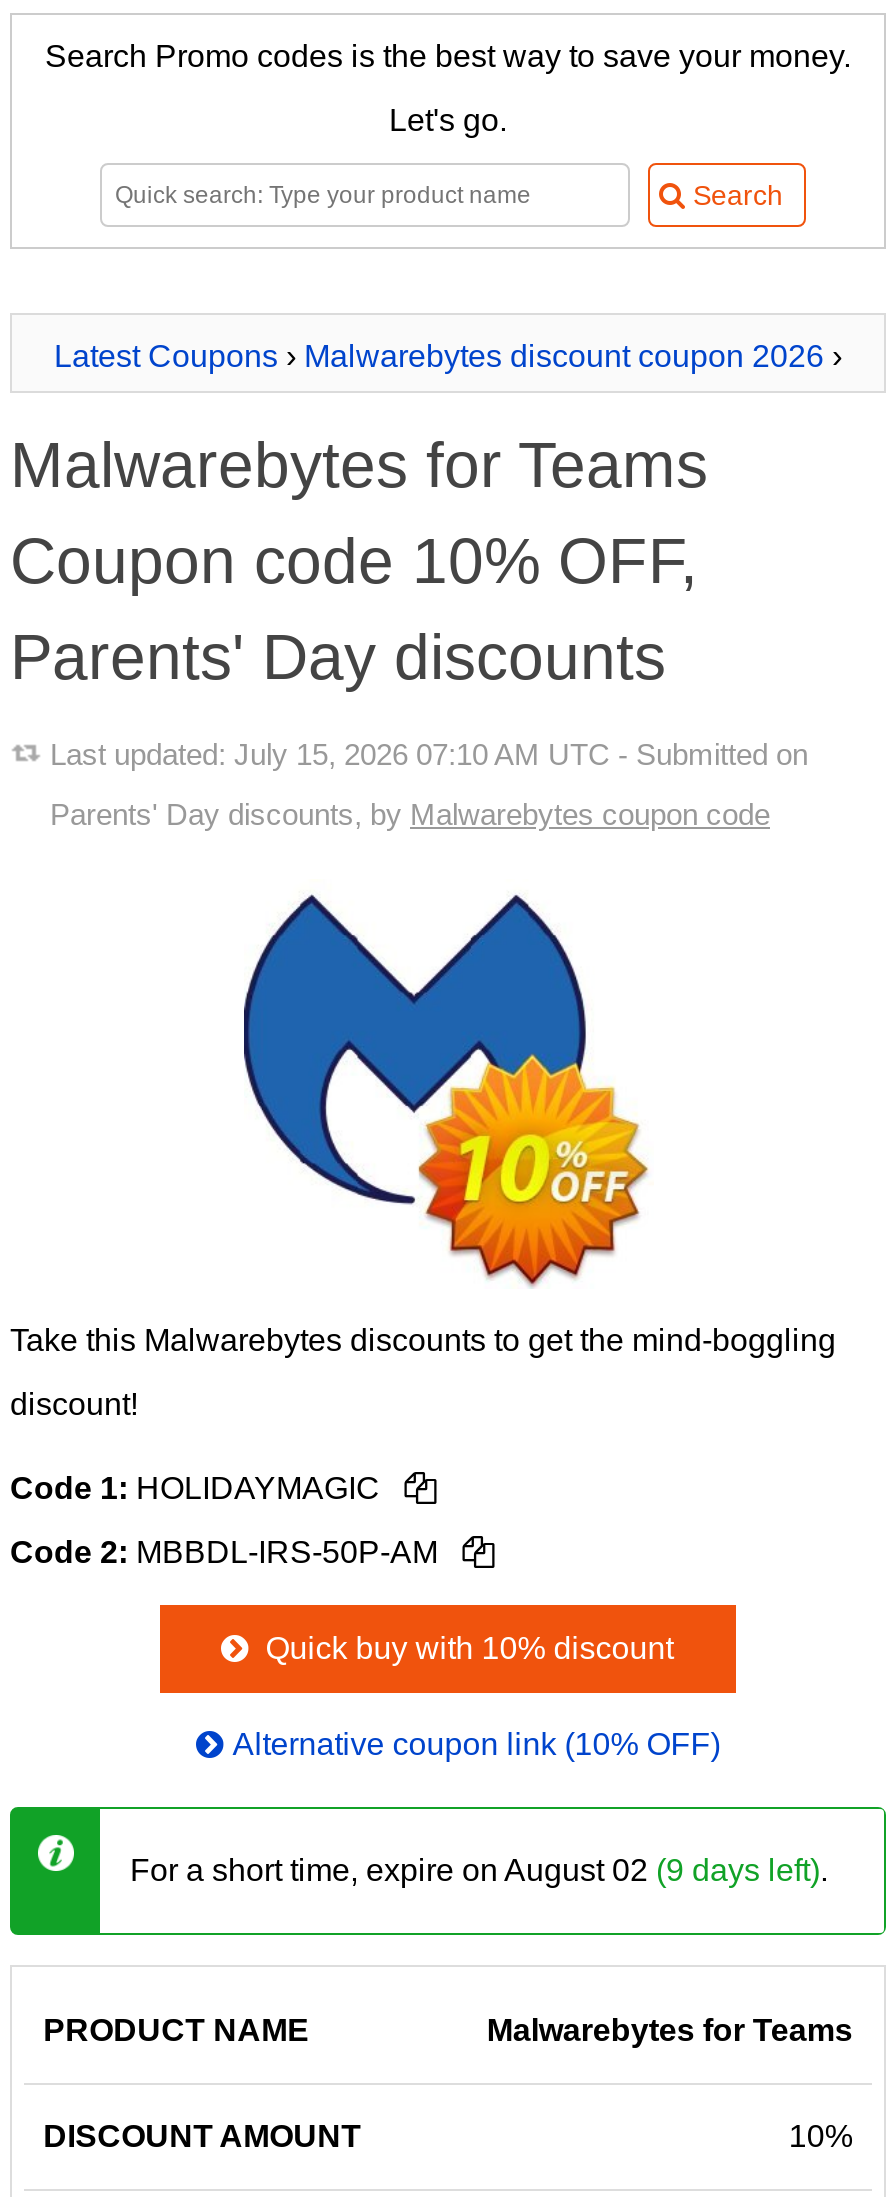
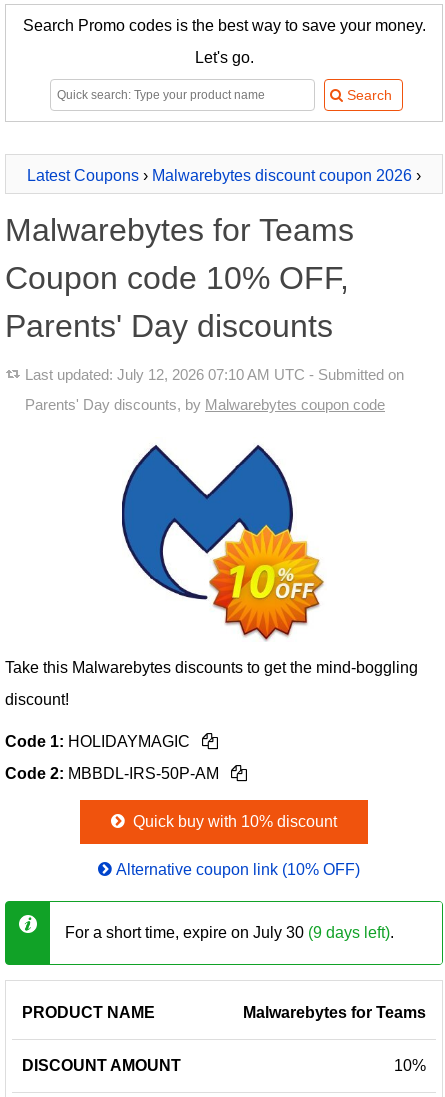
- Last updated: July 15, 2026 07:10 AM UTC - Submitted on
+ Last updated: July 12, 2026 07:10 AM UTC - Submitted on

- For a short time, expire on August 02 (9 days left).
+ For a short time, expire on July 30 (9 days left).
